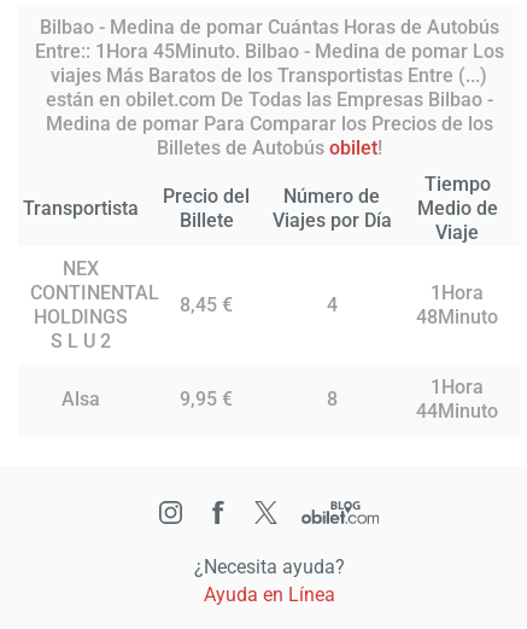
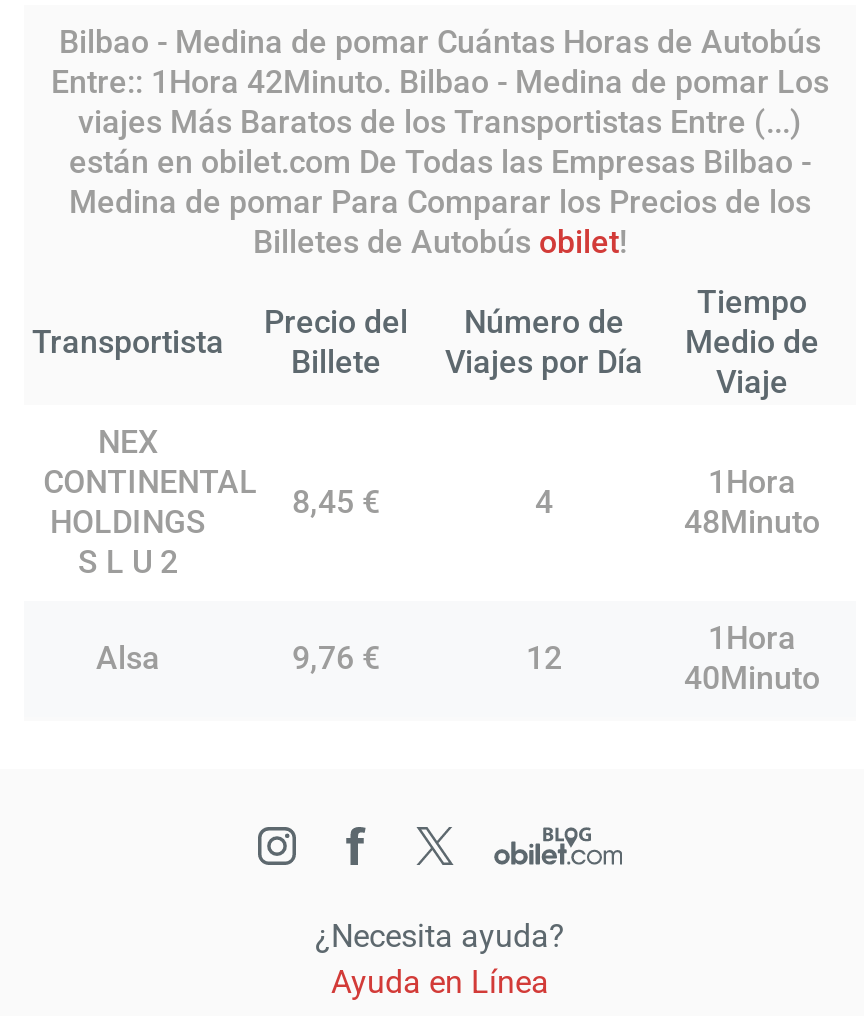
- Entre:: 1Hora 45Minuto. Bilbao - Medina de pomar Los
+ Entre:: 1Hora 42Minuto. Bilbao - Medina de pomar Los

- 9,95 €
+ 9,76 €

- 8
+ 12

- 44Minuto
+ 40Minuto
